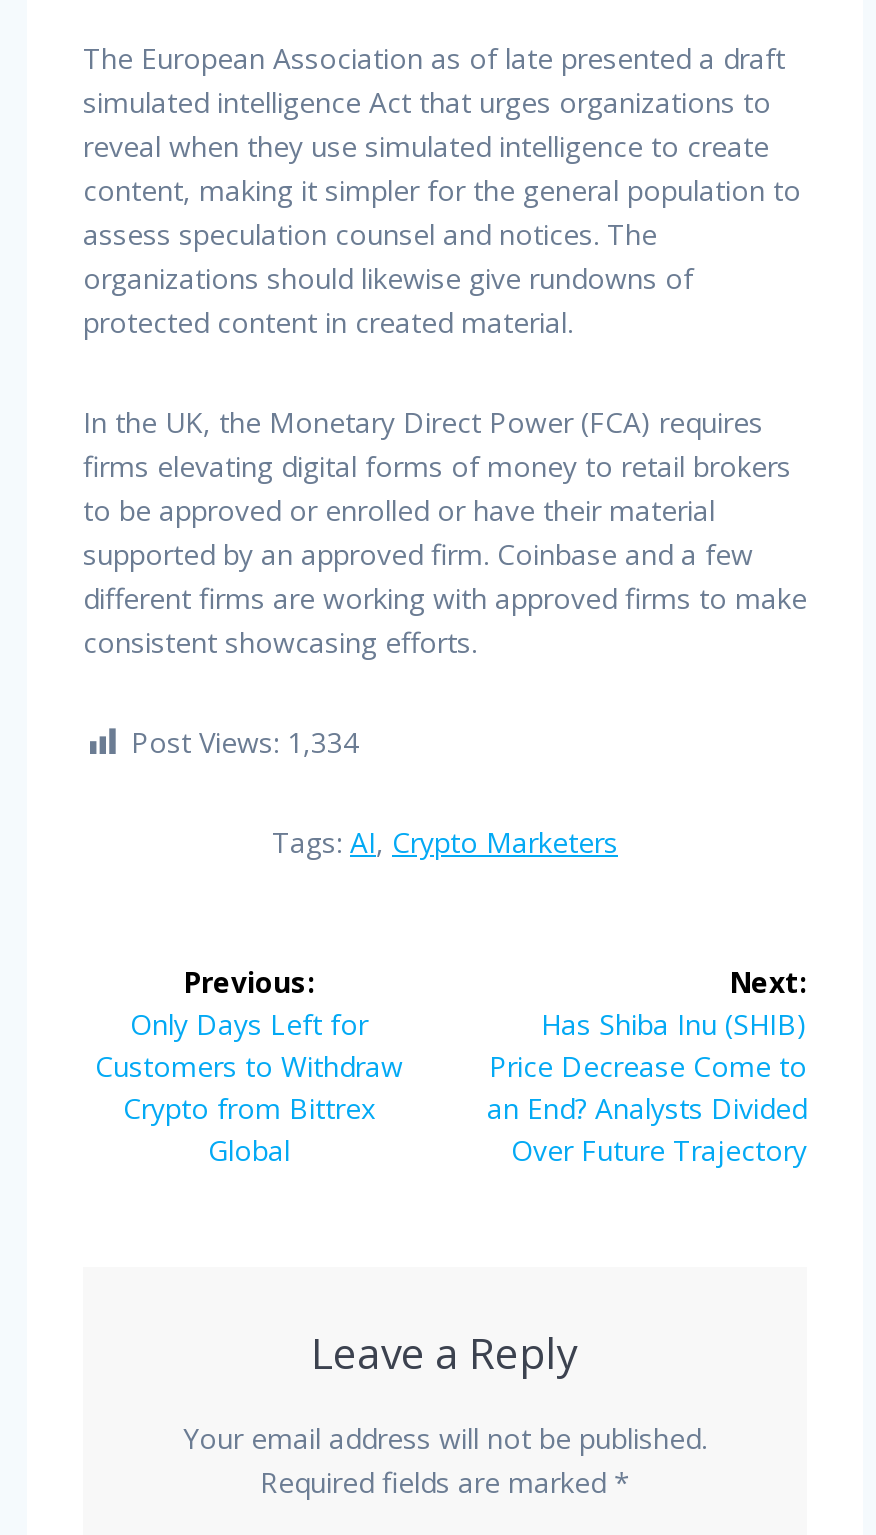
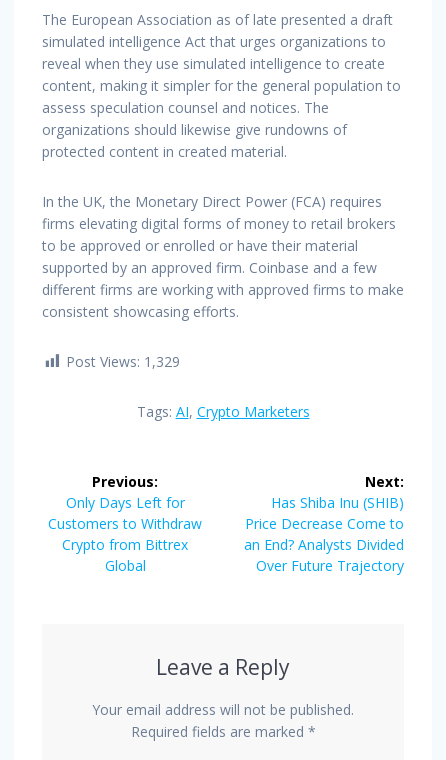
- Post Views: 1,334
+ Post Views: 1,329
